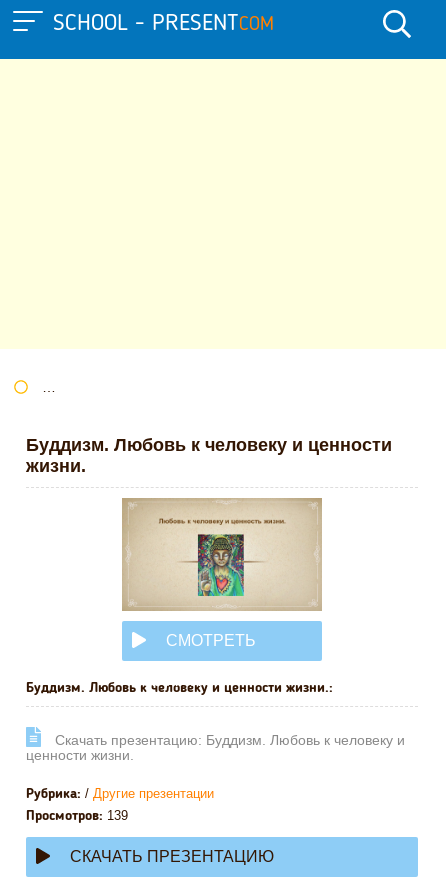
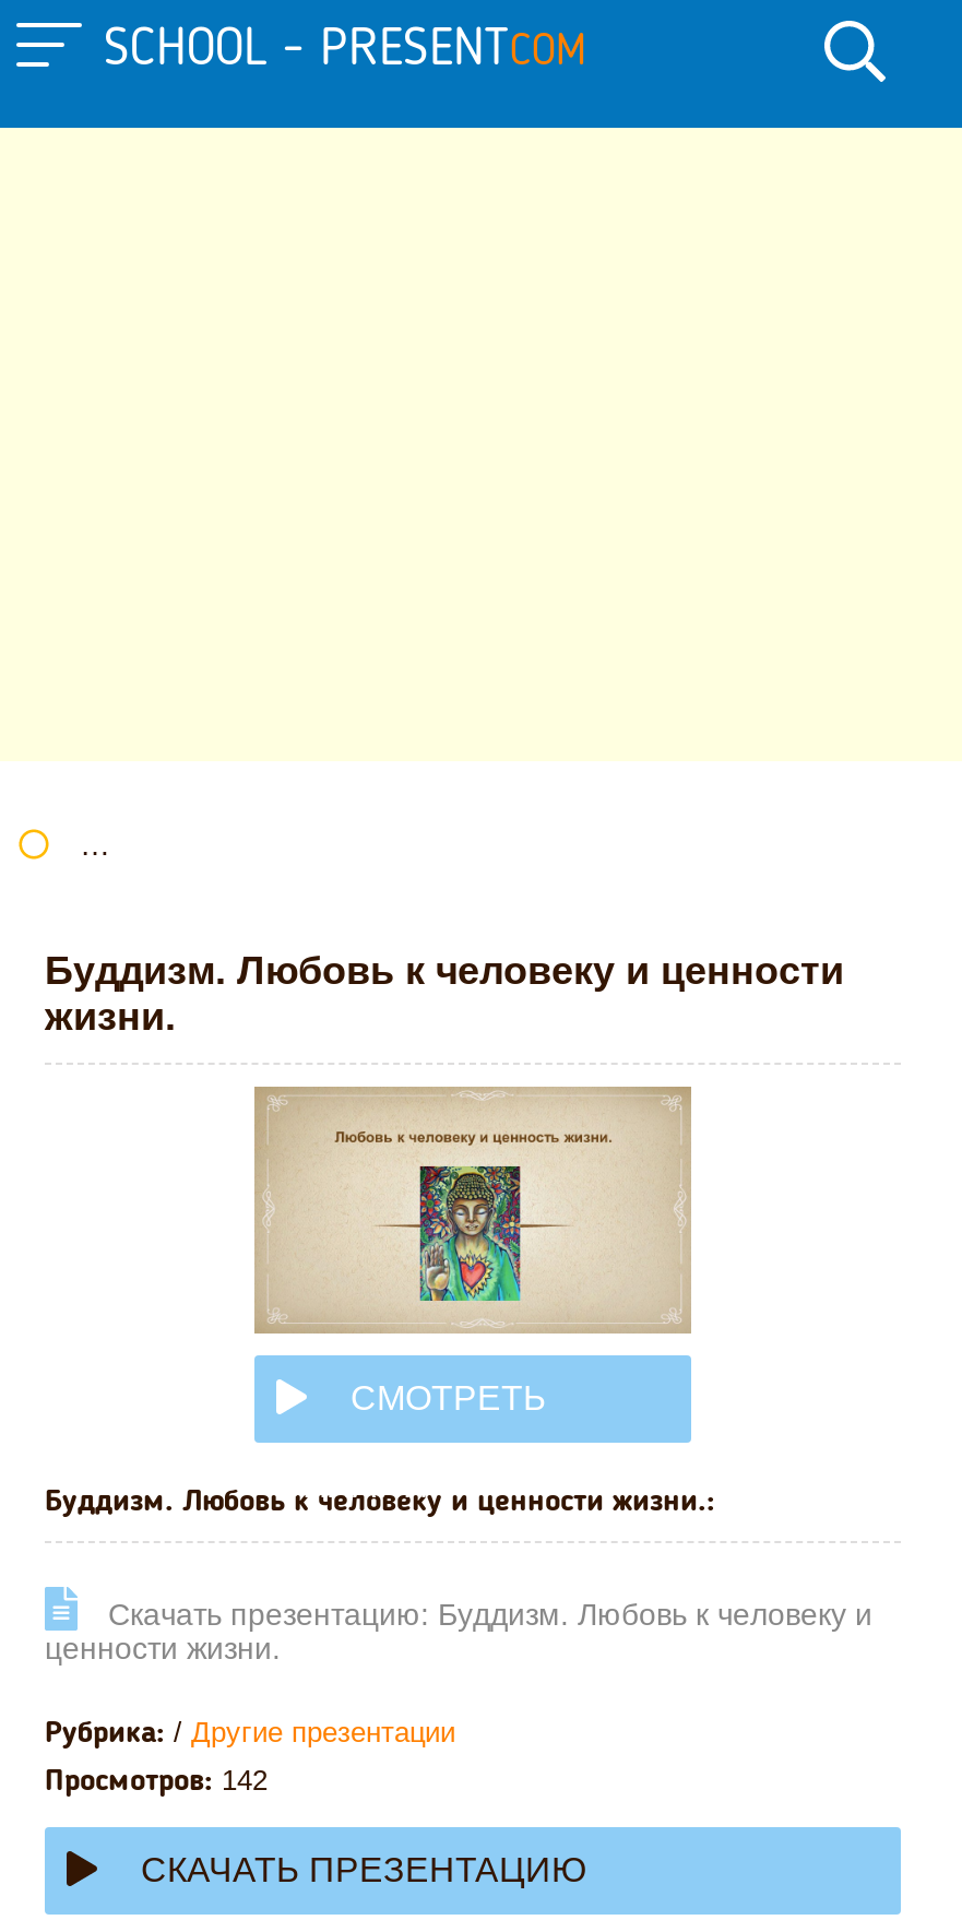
- Просмотров: 139
+ Просмотров: 142
